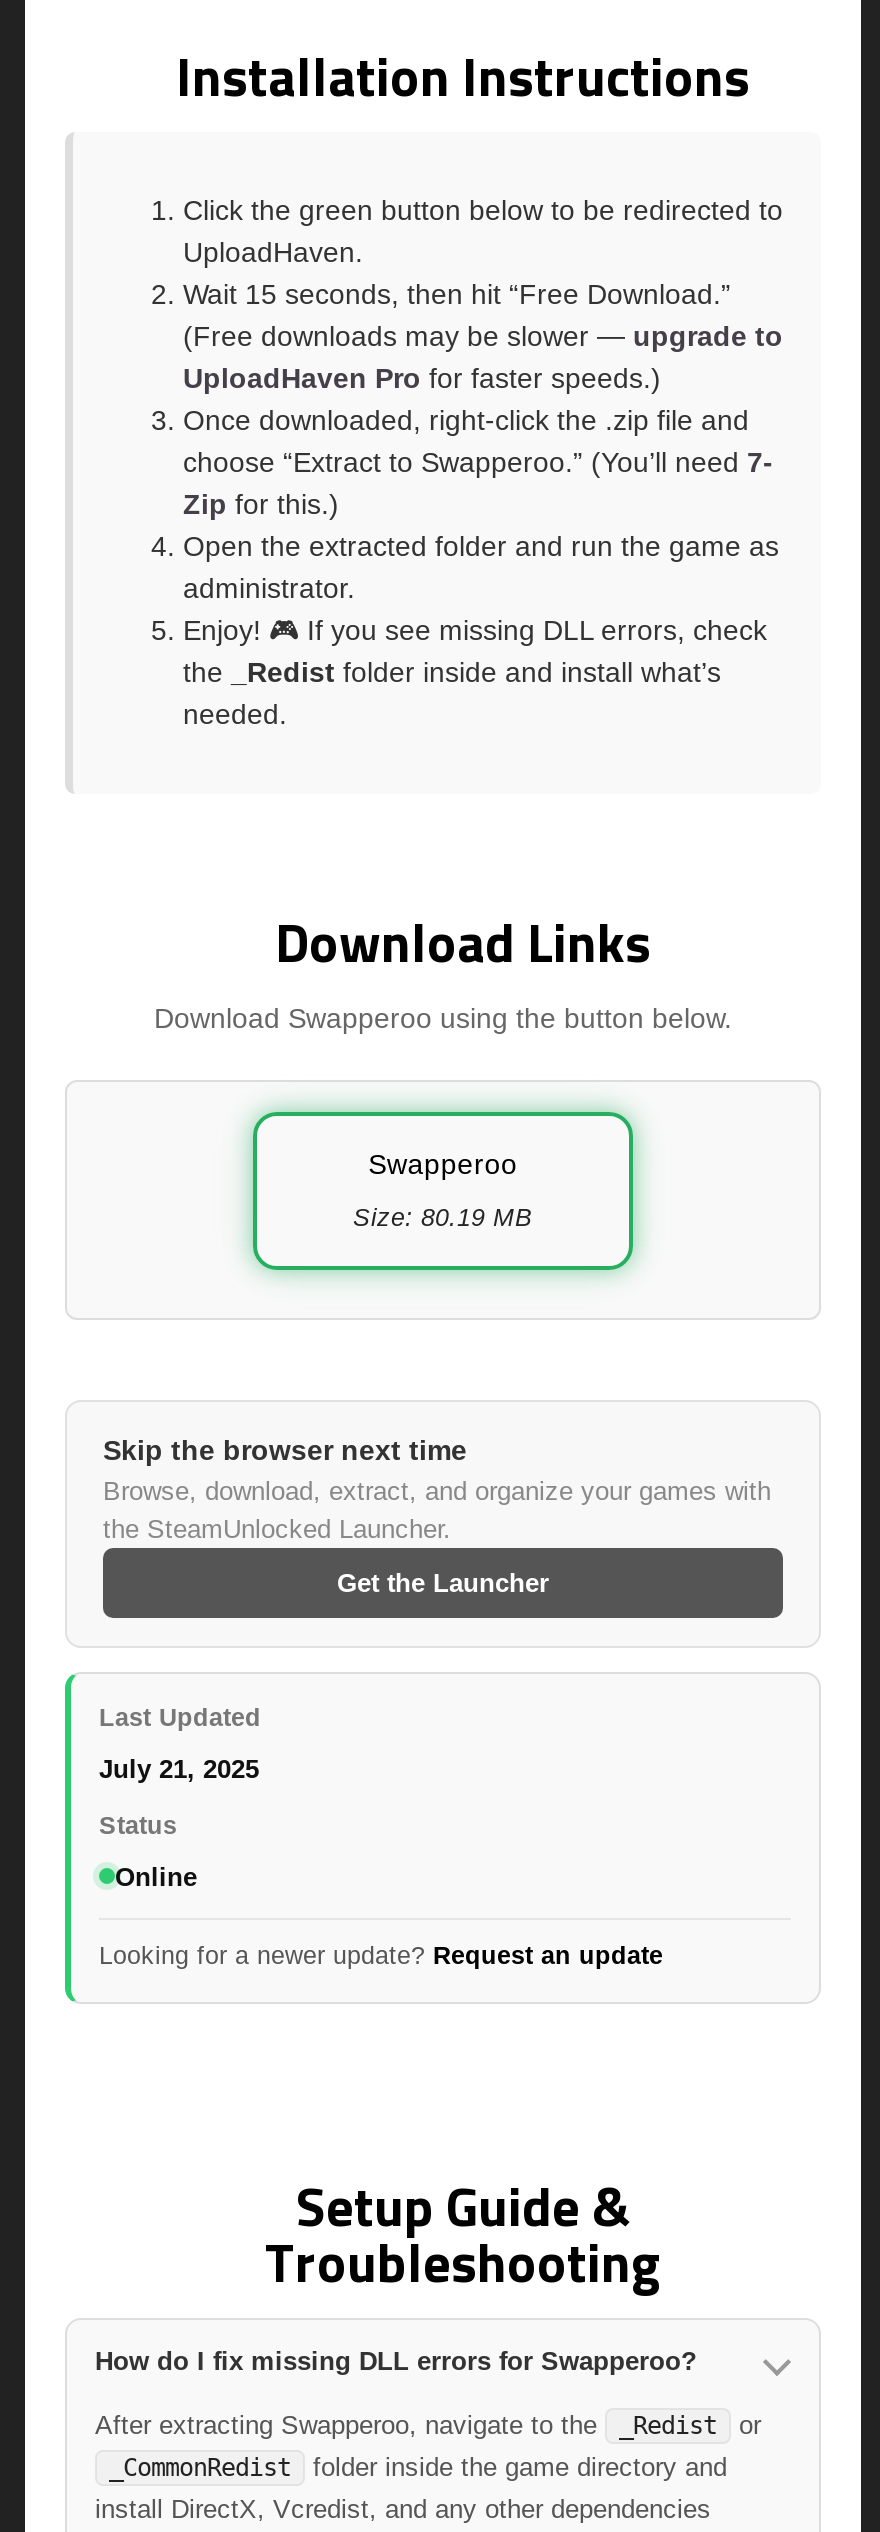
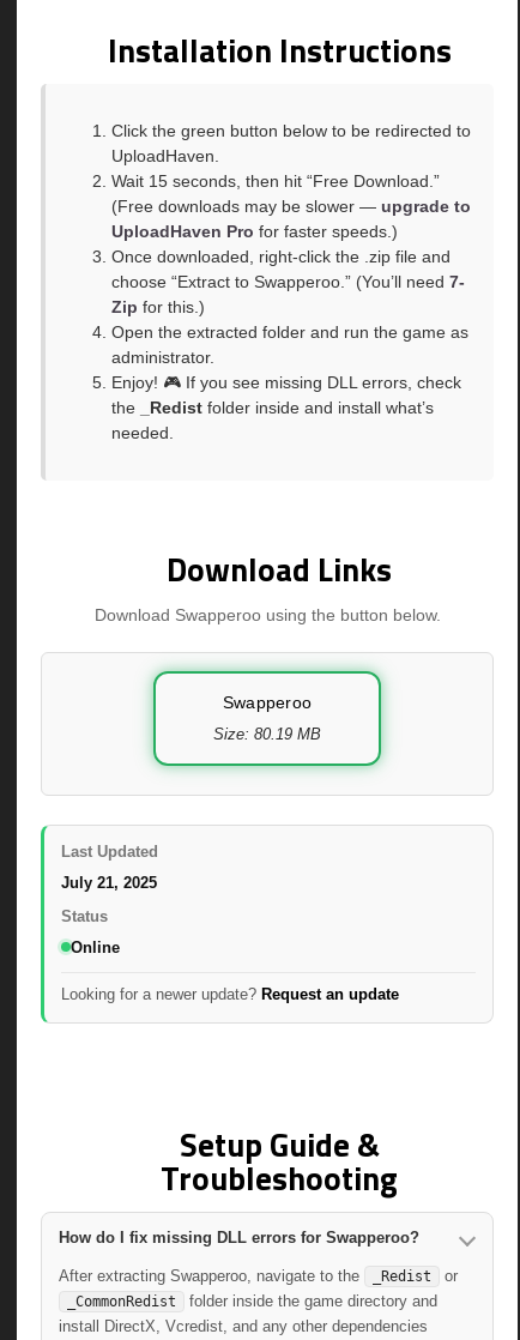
- Skip the browser next time
- Browse, download, extract, and organize your games with
- the SteamUnlocked Launcher.
- Get the Launcher
